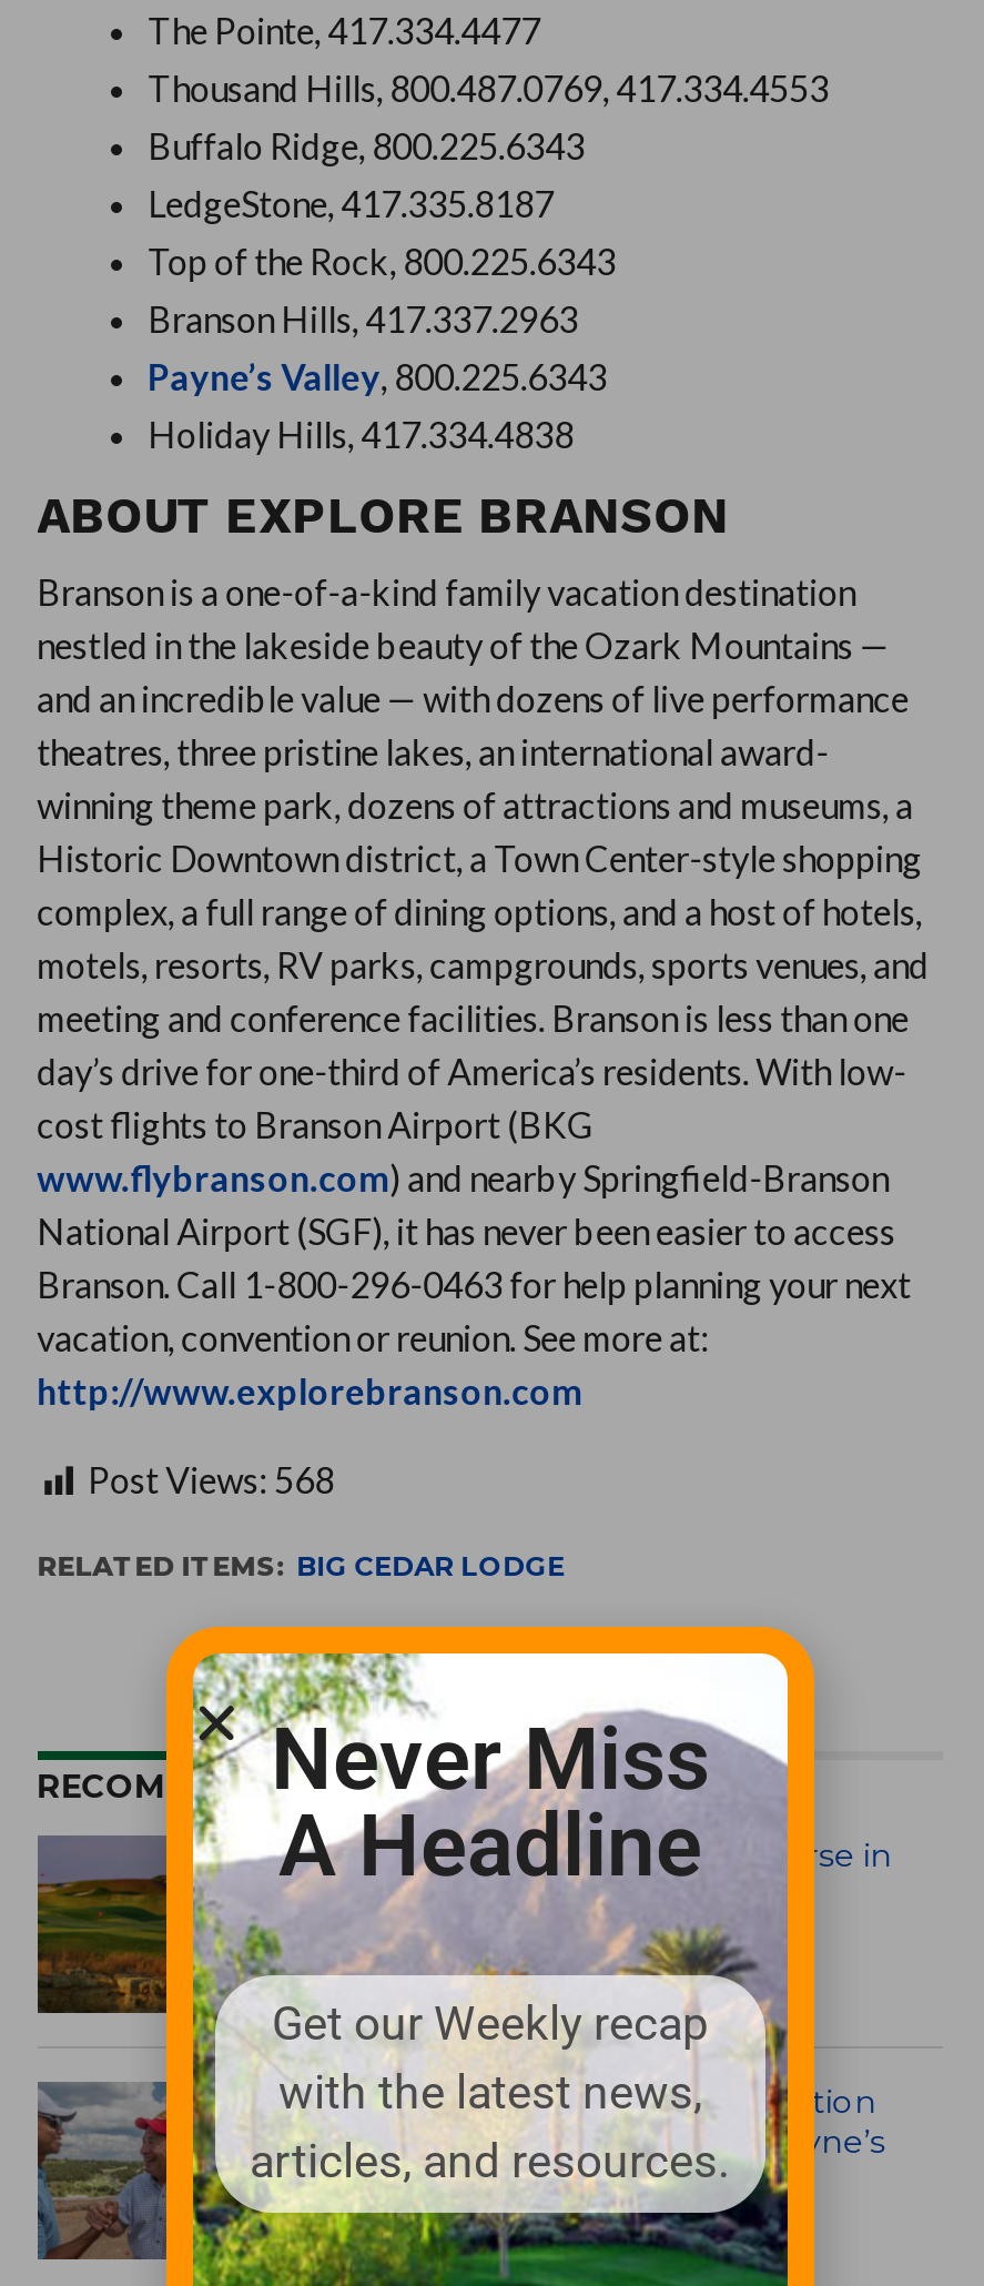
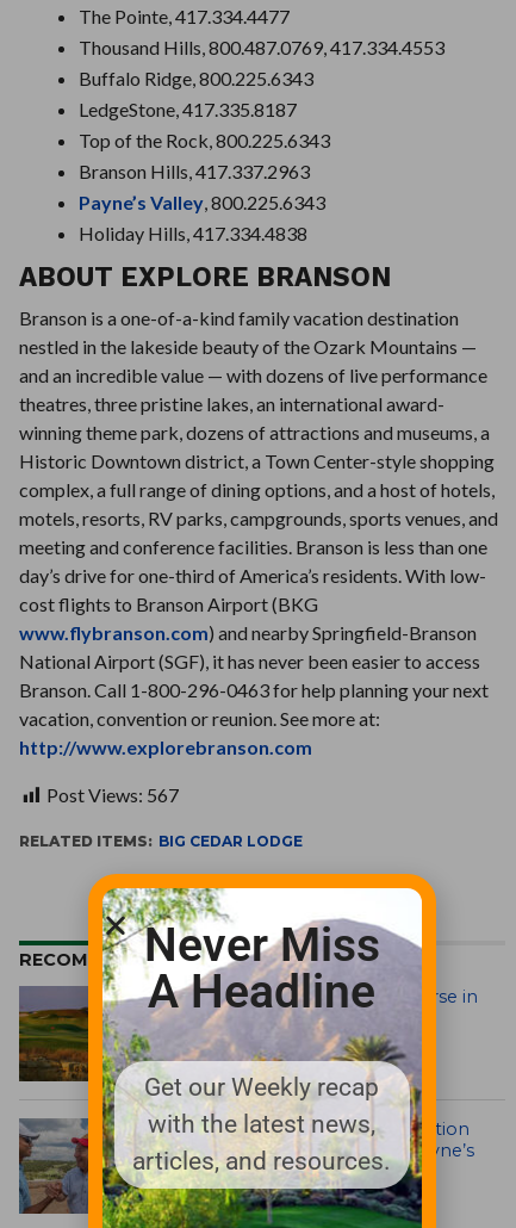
- Post Views: 568
+ Post Views: 567
